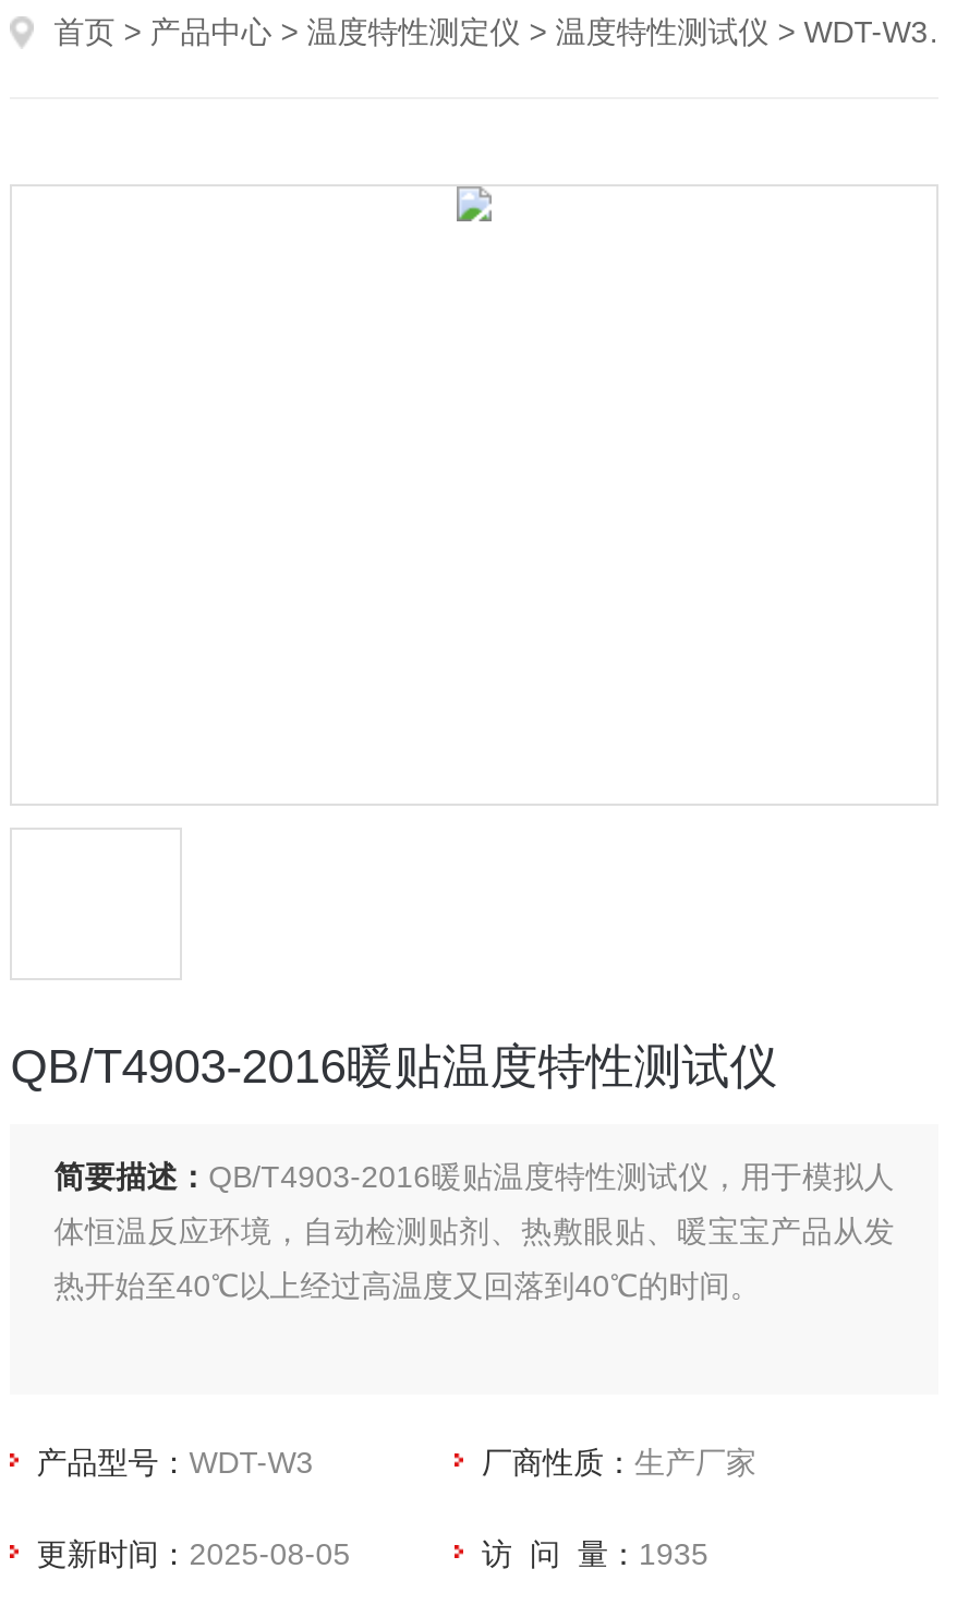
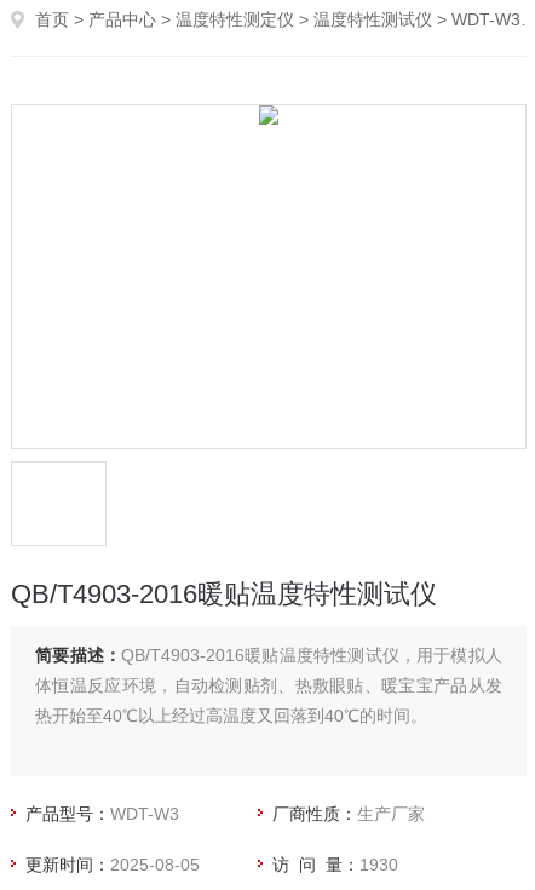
- 访 问 量：1935
+ 访 问 量：1930
